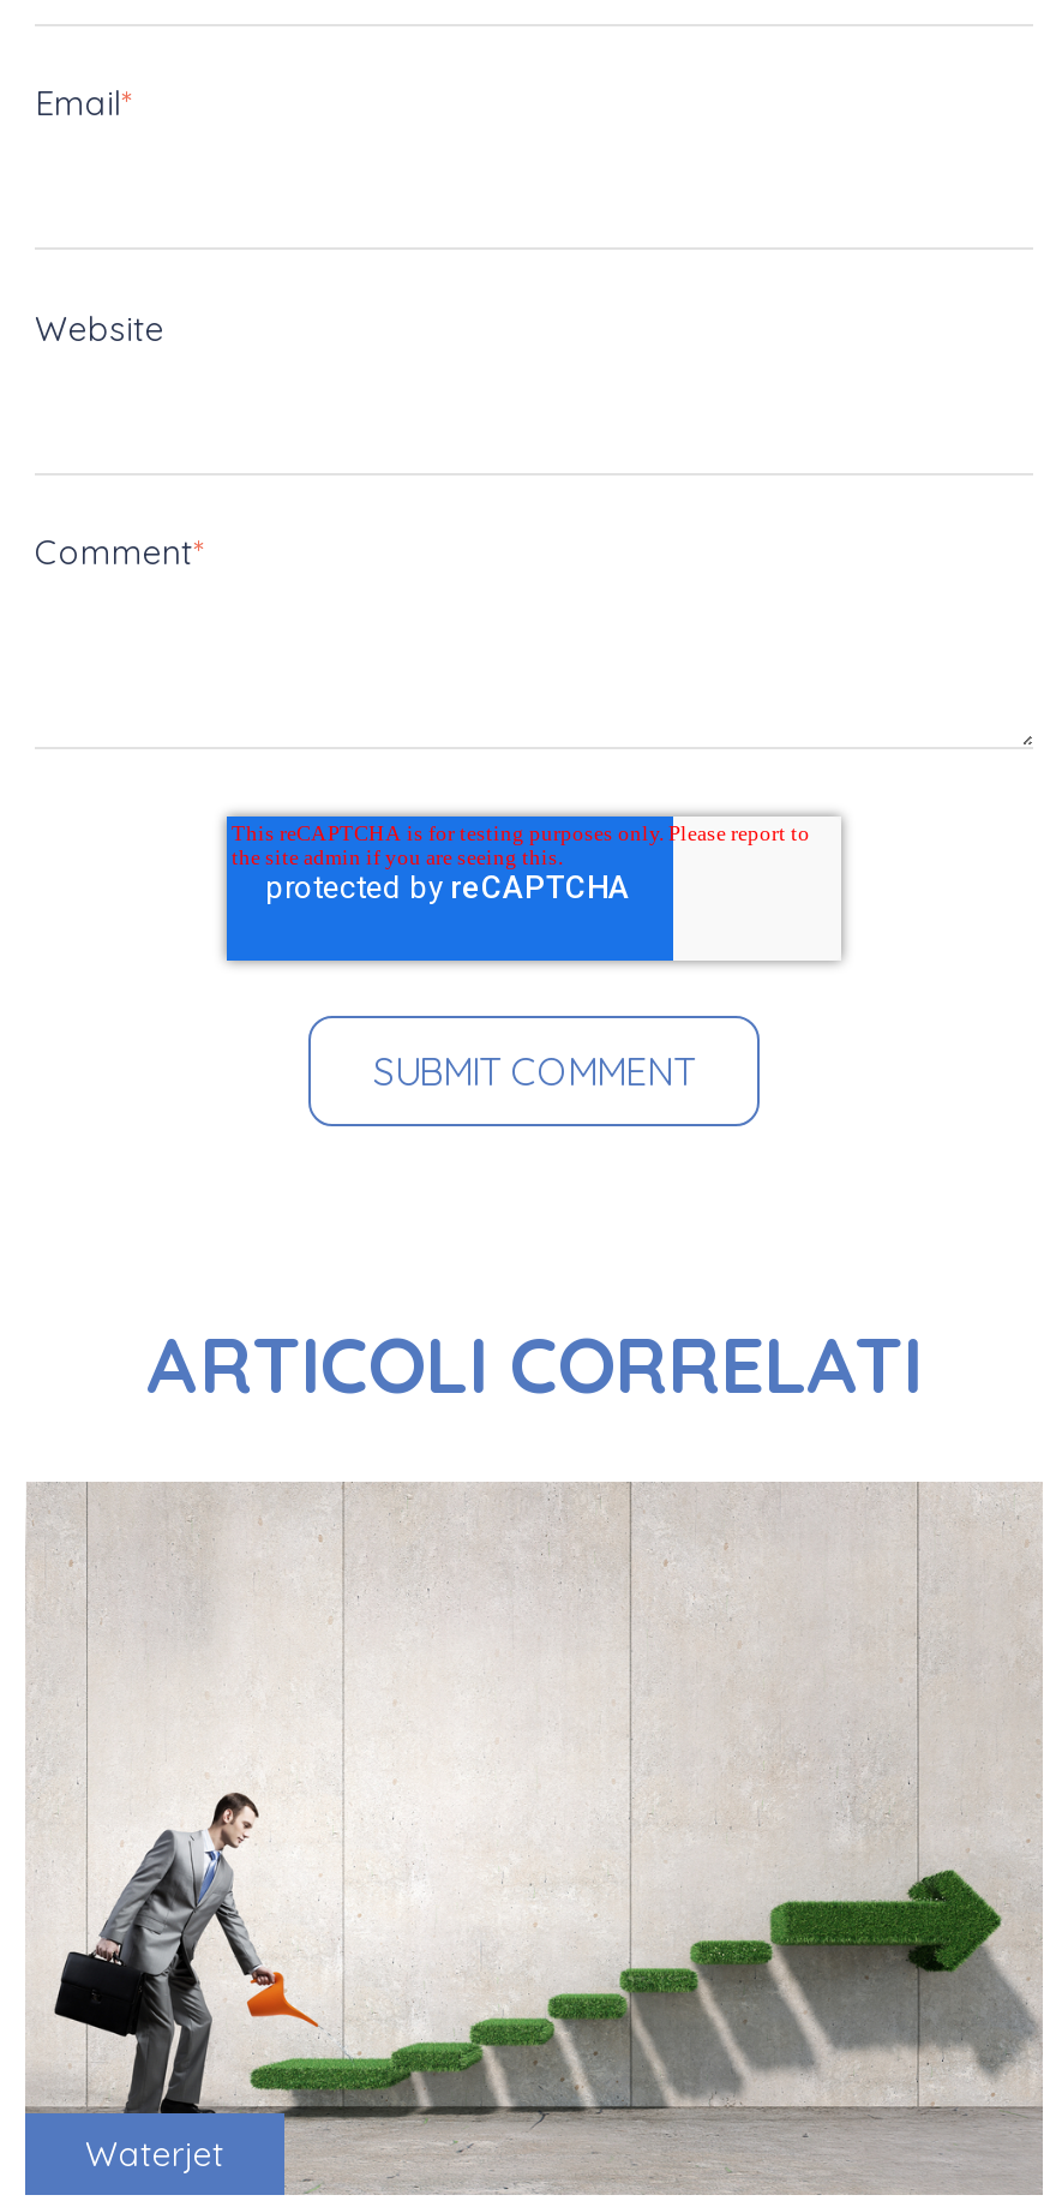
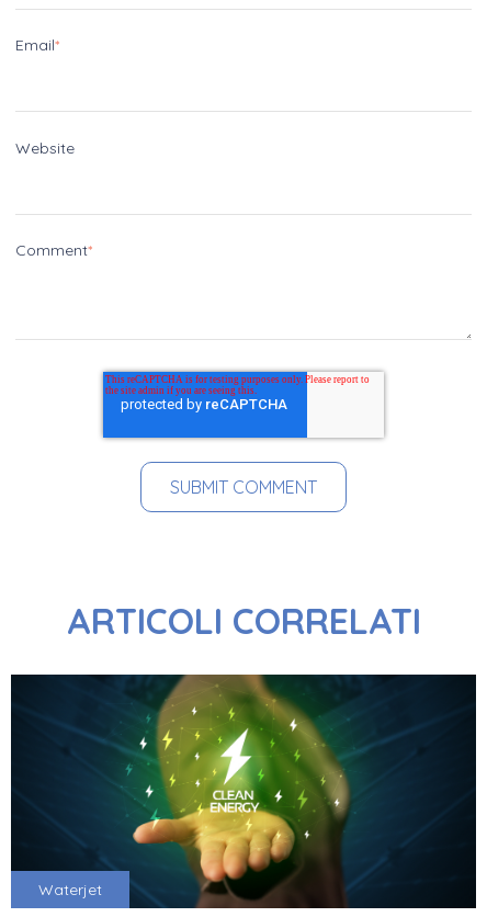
- [image]
+ [image]
